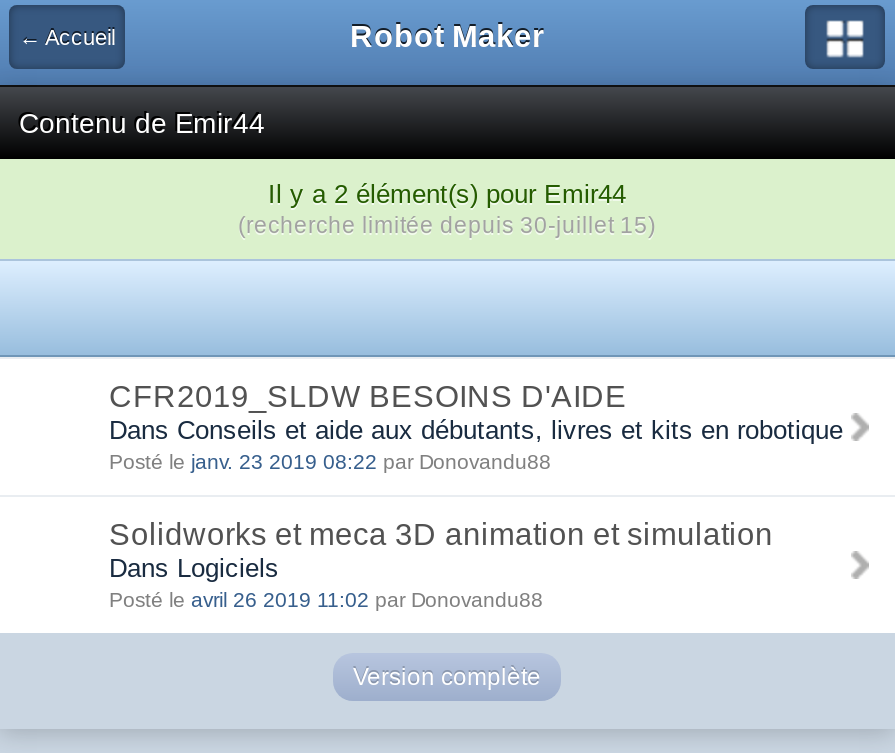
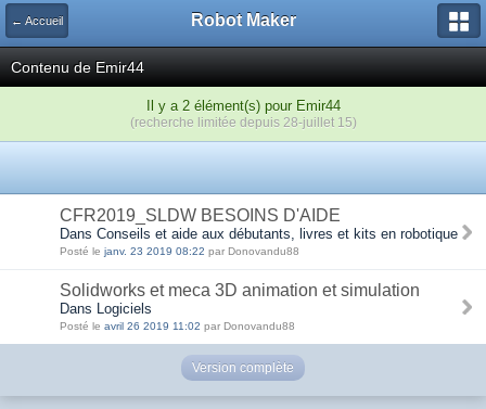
- (recherche limitée depuis 30-juillet 15)
+ (recherche limitée depuis 28-juillet 15)
